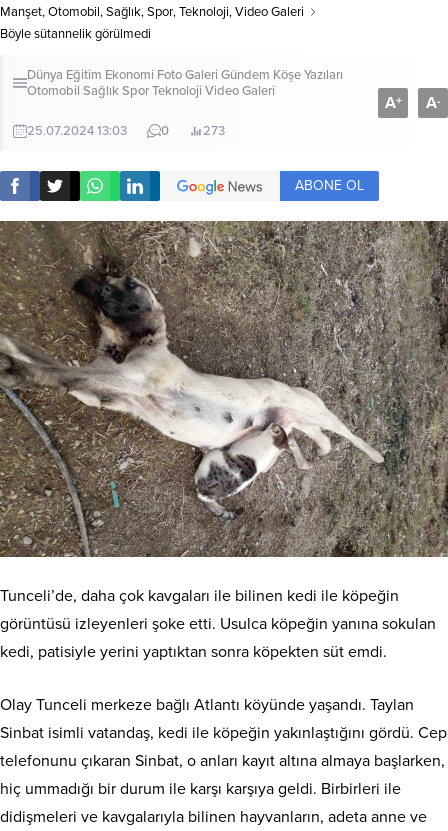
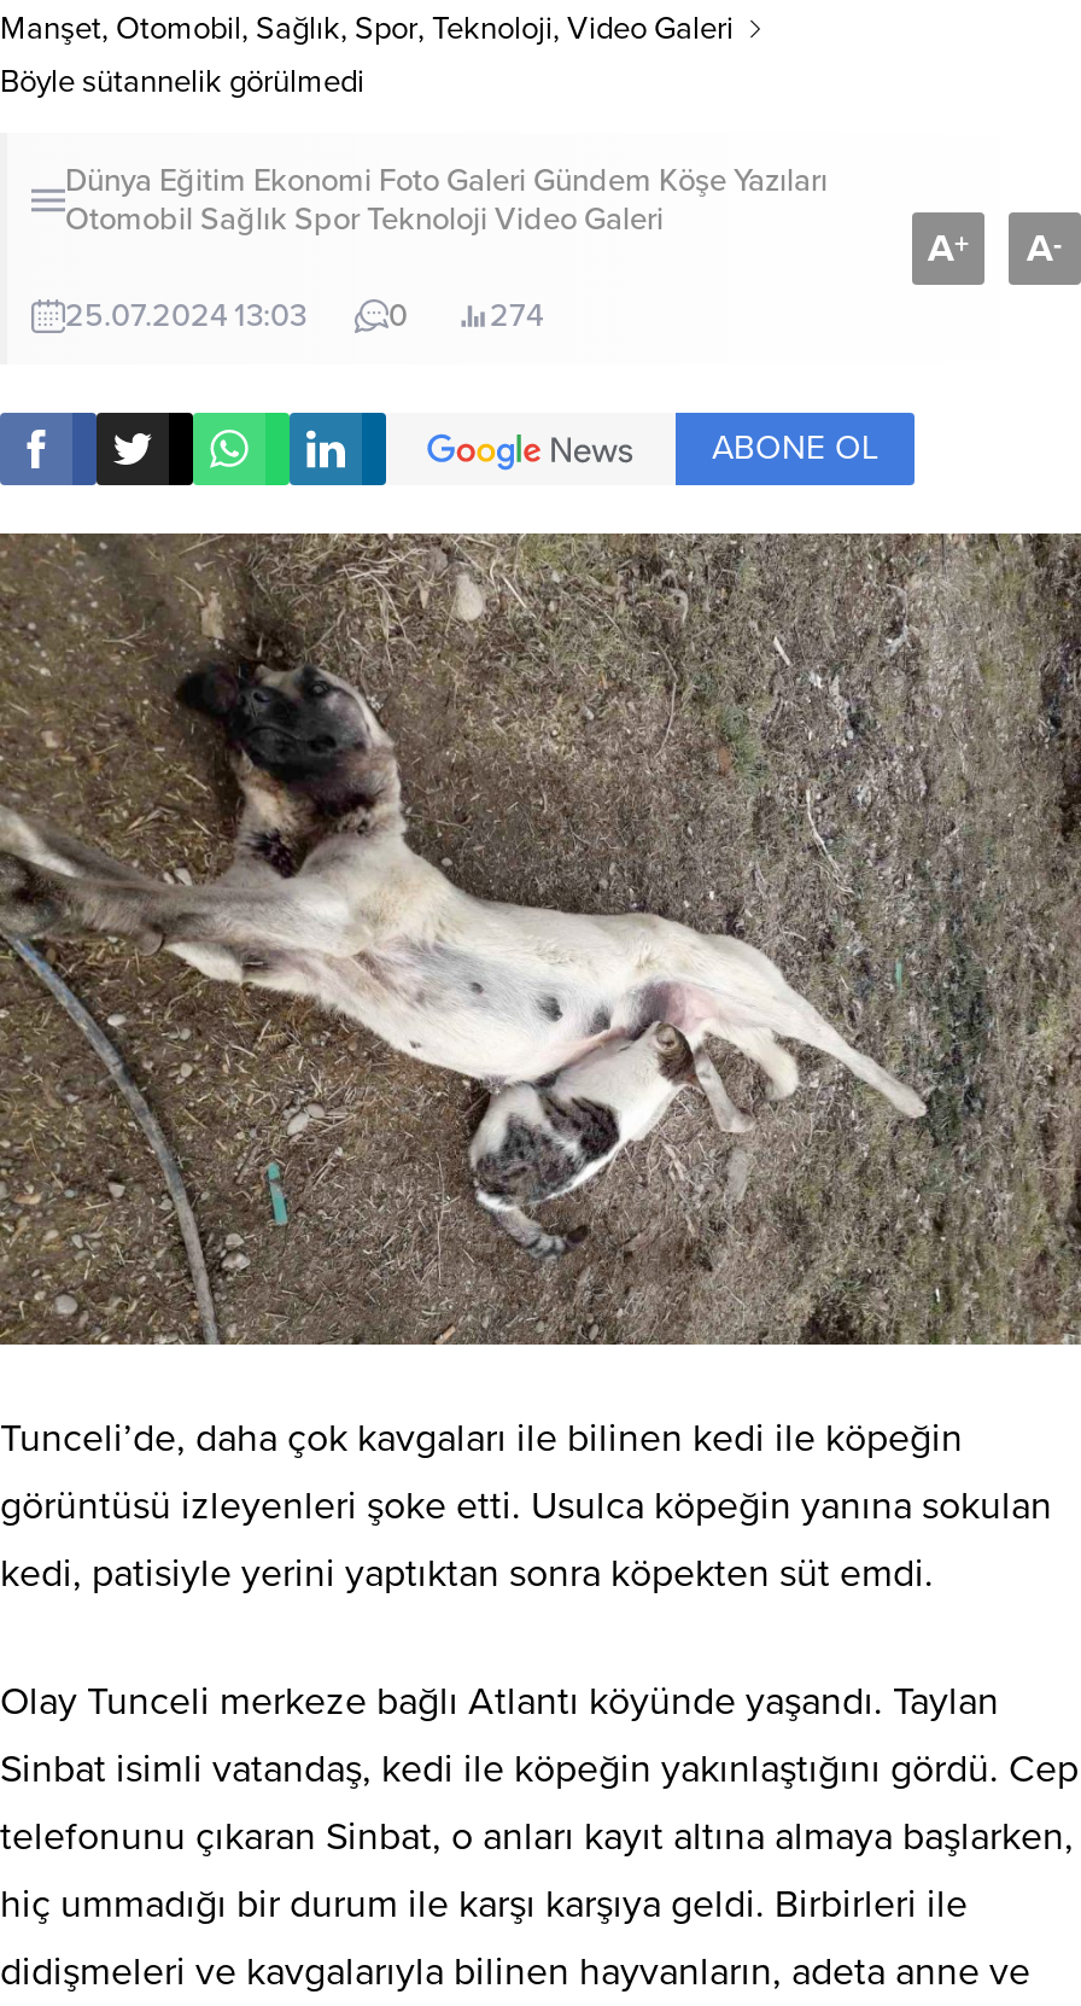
- 273
+ 274
